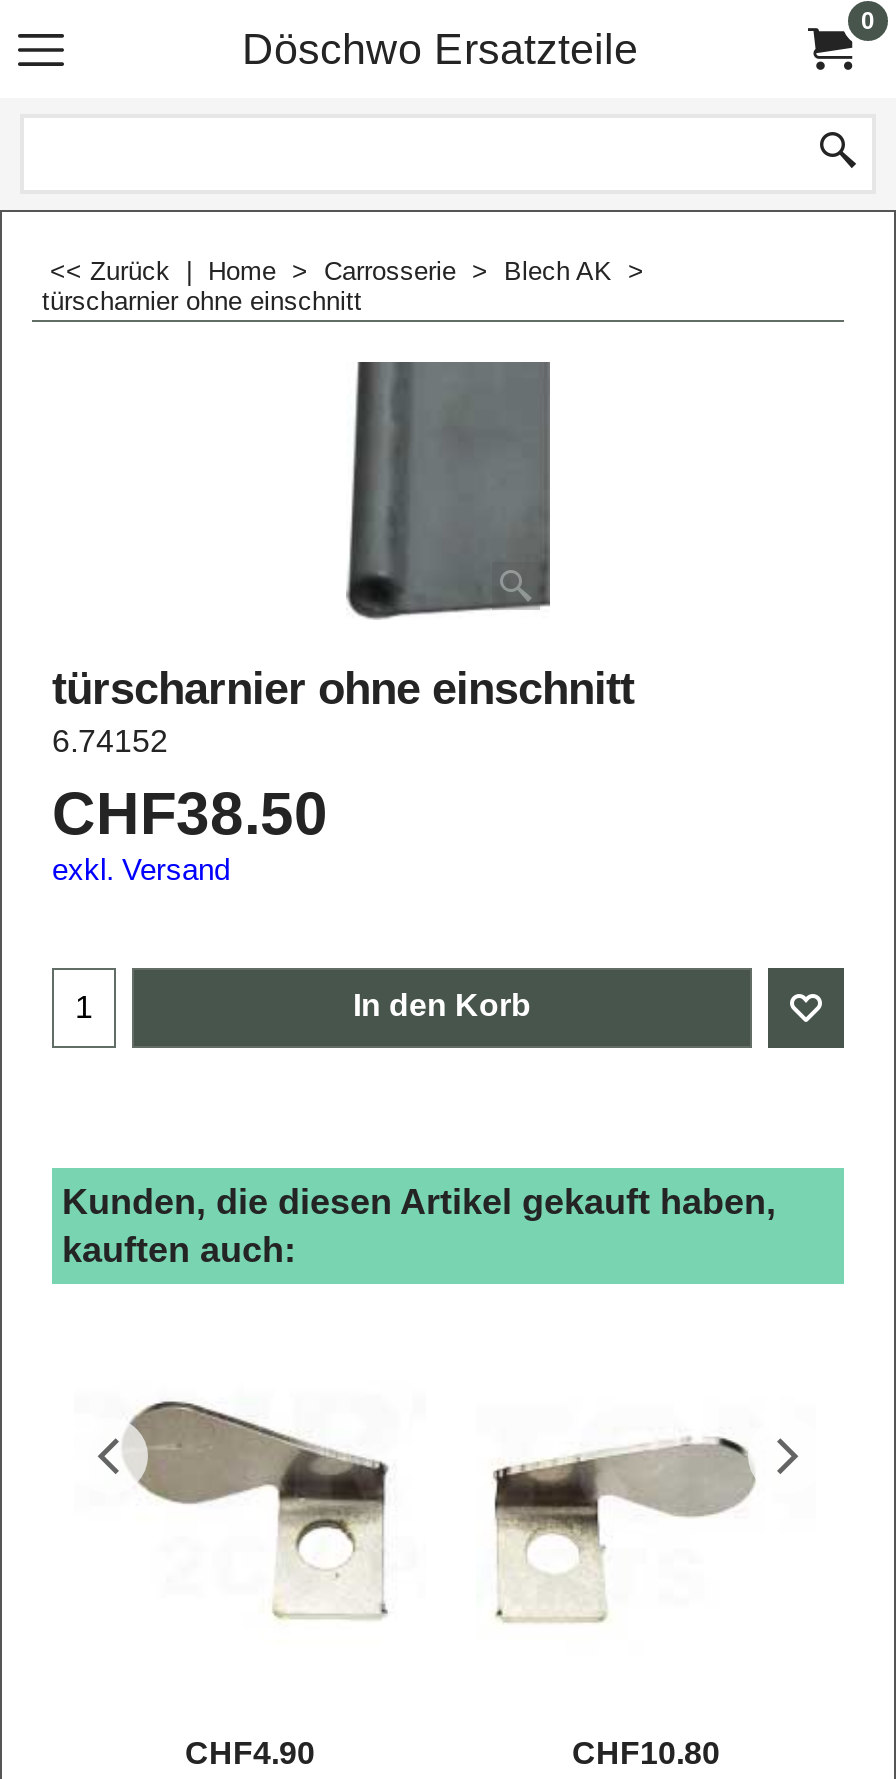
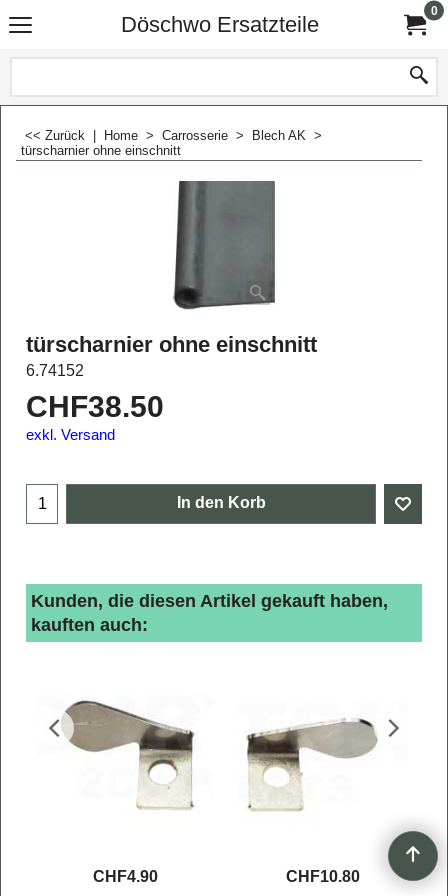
+ [image]
